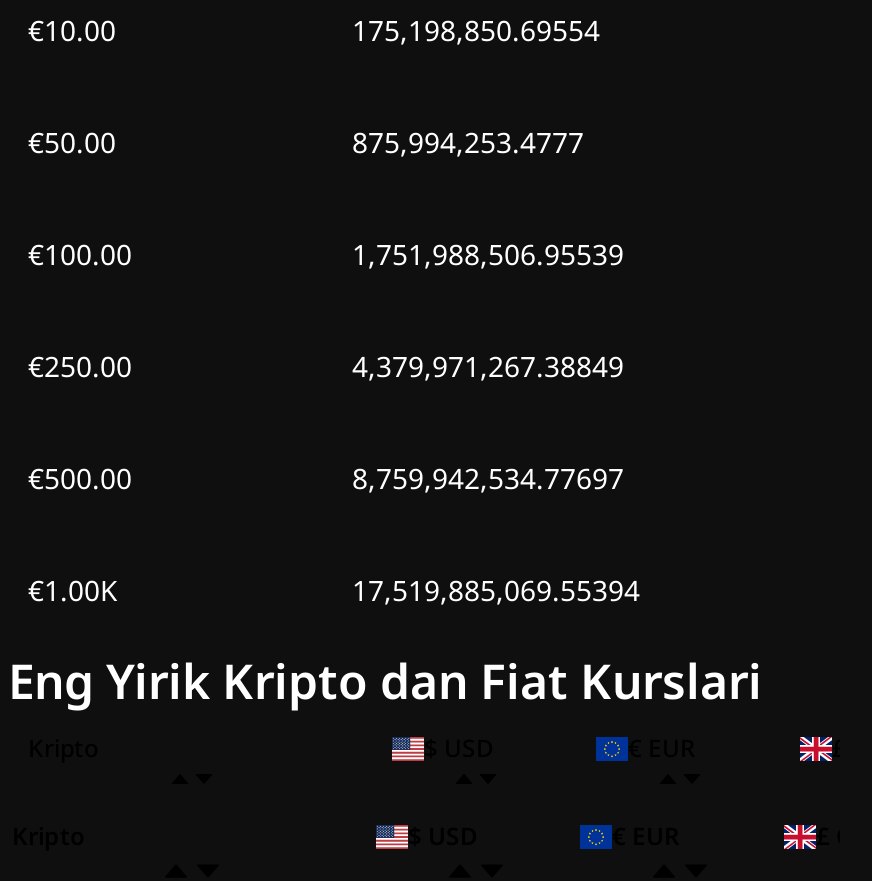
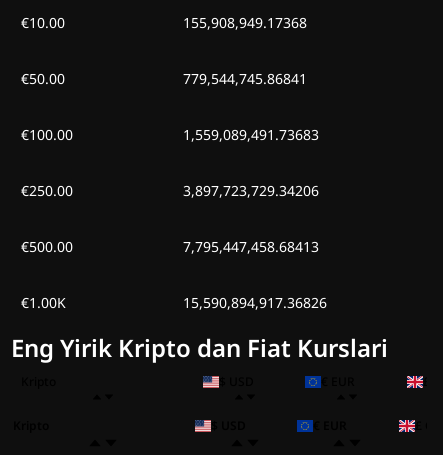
- 175,198,850.69554
+ 155,908,949.17368

- 875,994,253.4777
+ 779,544,745.86841

- 1,751,988,506.95539
+ 1,559,089,491.73683

- 4,379,971,267.38849
+ 3,897,723,729.34206

- 8,759,942,534.77697
+ 7,795,447,458.68413

- 17,519,885,069.55394
+ 15,590,894,917.36826
